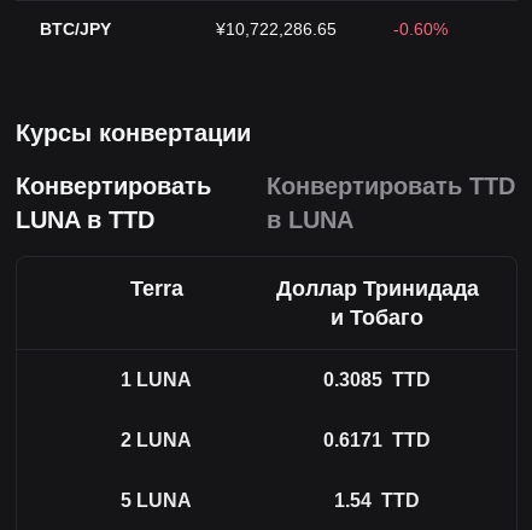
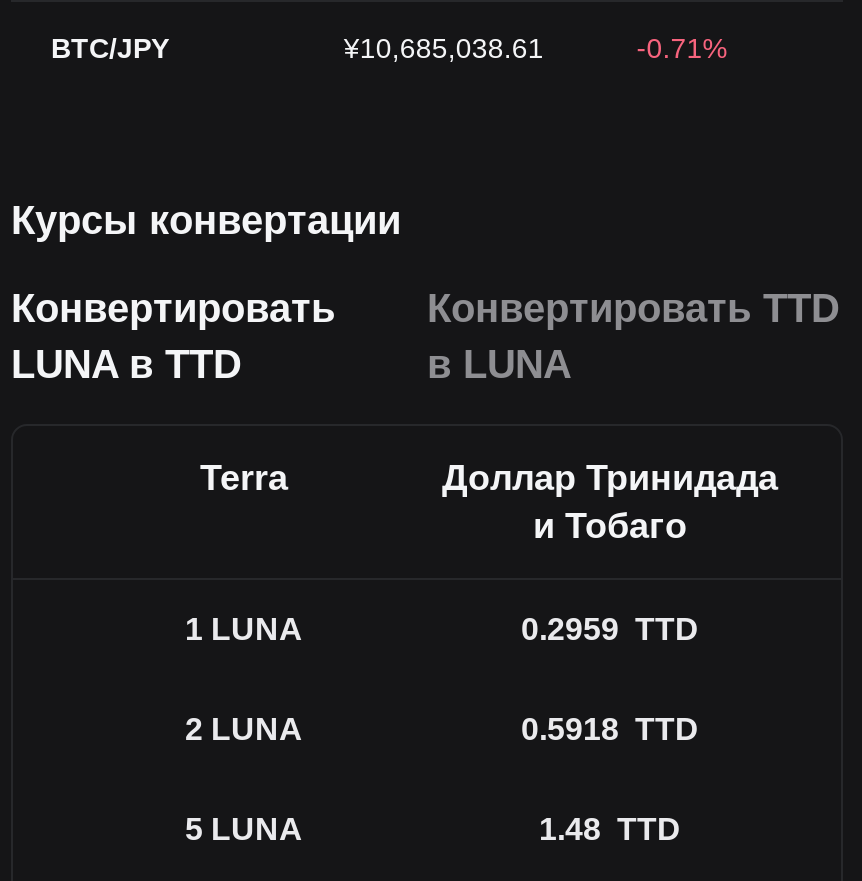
- ¥10,722,286.65
+ ¥10,685,038.61

- -0.60%
+ -0.71%

- 0.3085 TTD
+ 0.2959 TTD

- 0.6171 TTD
+ 0.5918 TTD

- 1.54 TTD
+ 1.48 TTD
